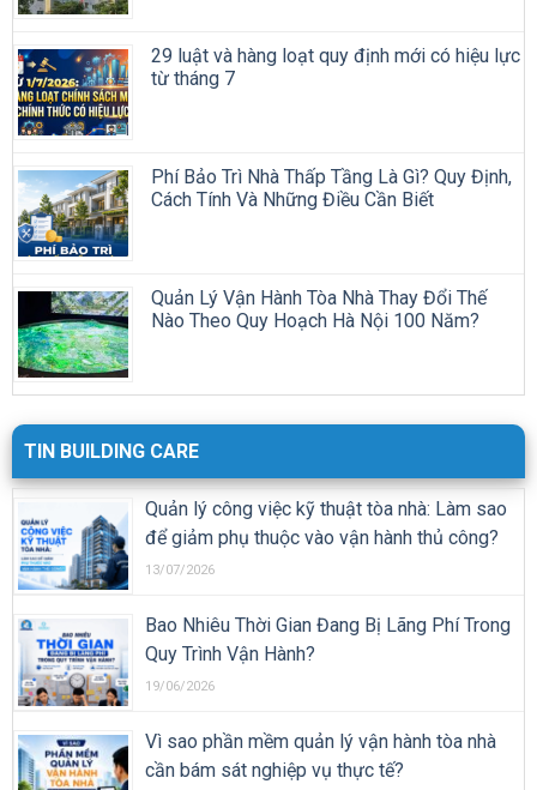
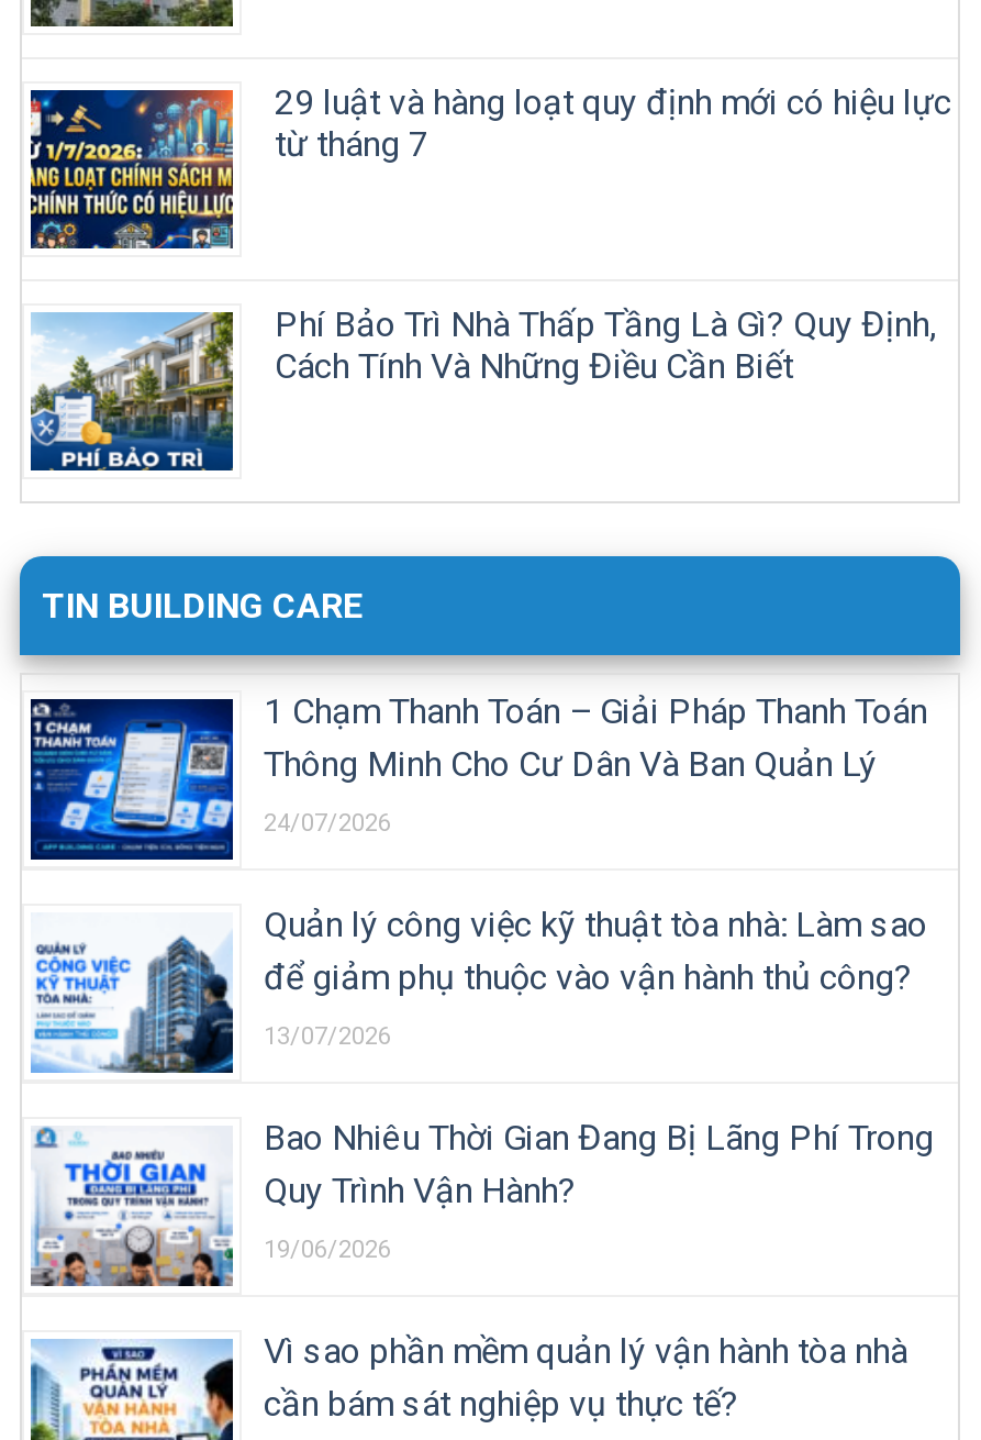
- [image]
- Quản Lý Vận Hành Tòa Nhà Thay Đổi Thế
- Nào Theo Quy Hoạch Hà Nội 100 Năm?

moved up: TIN BUILDING CARE

+ [image]
+ 1 Chạm Thanh Toán – Giải Pháp Thanh Toán
+ Thông Minh Cho Cư Dân Và Ban Quản Lý
+ 24/07/2026
